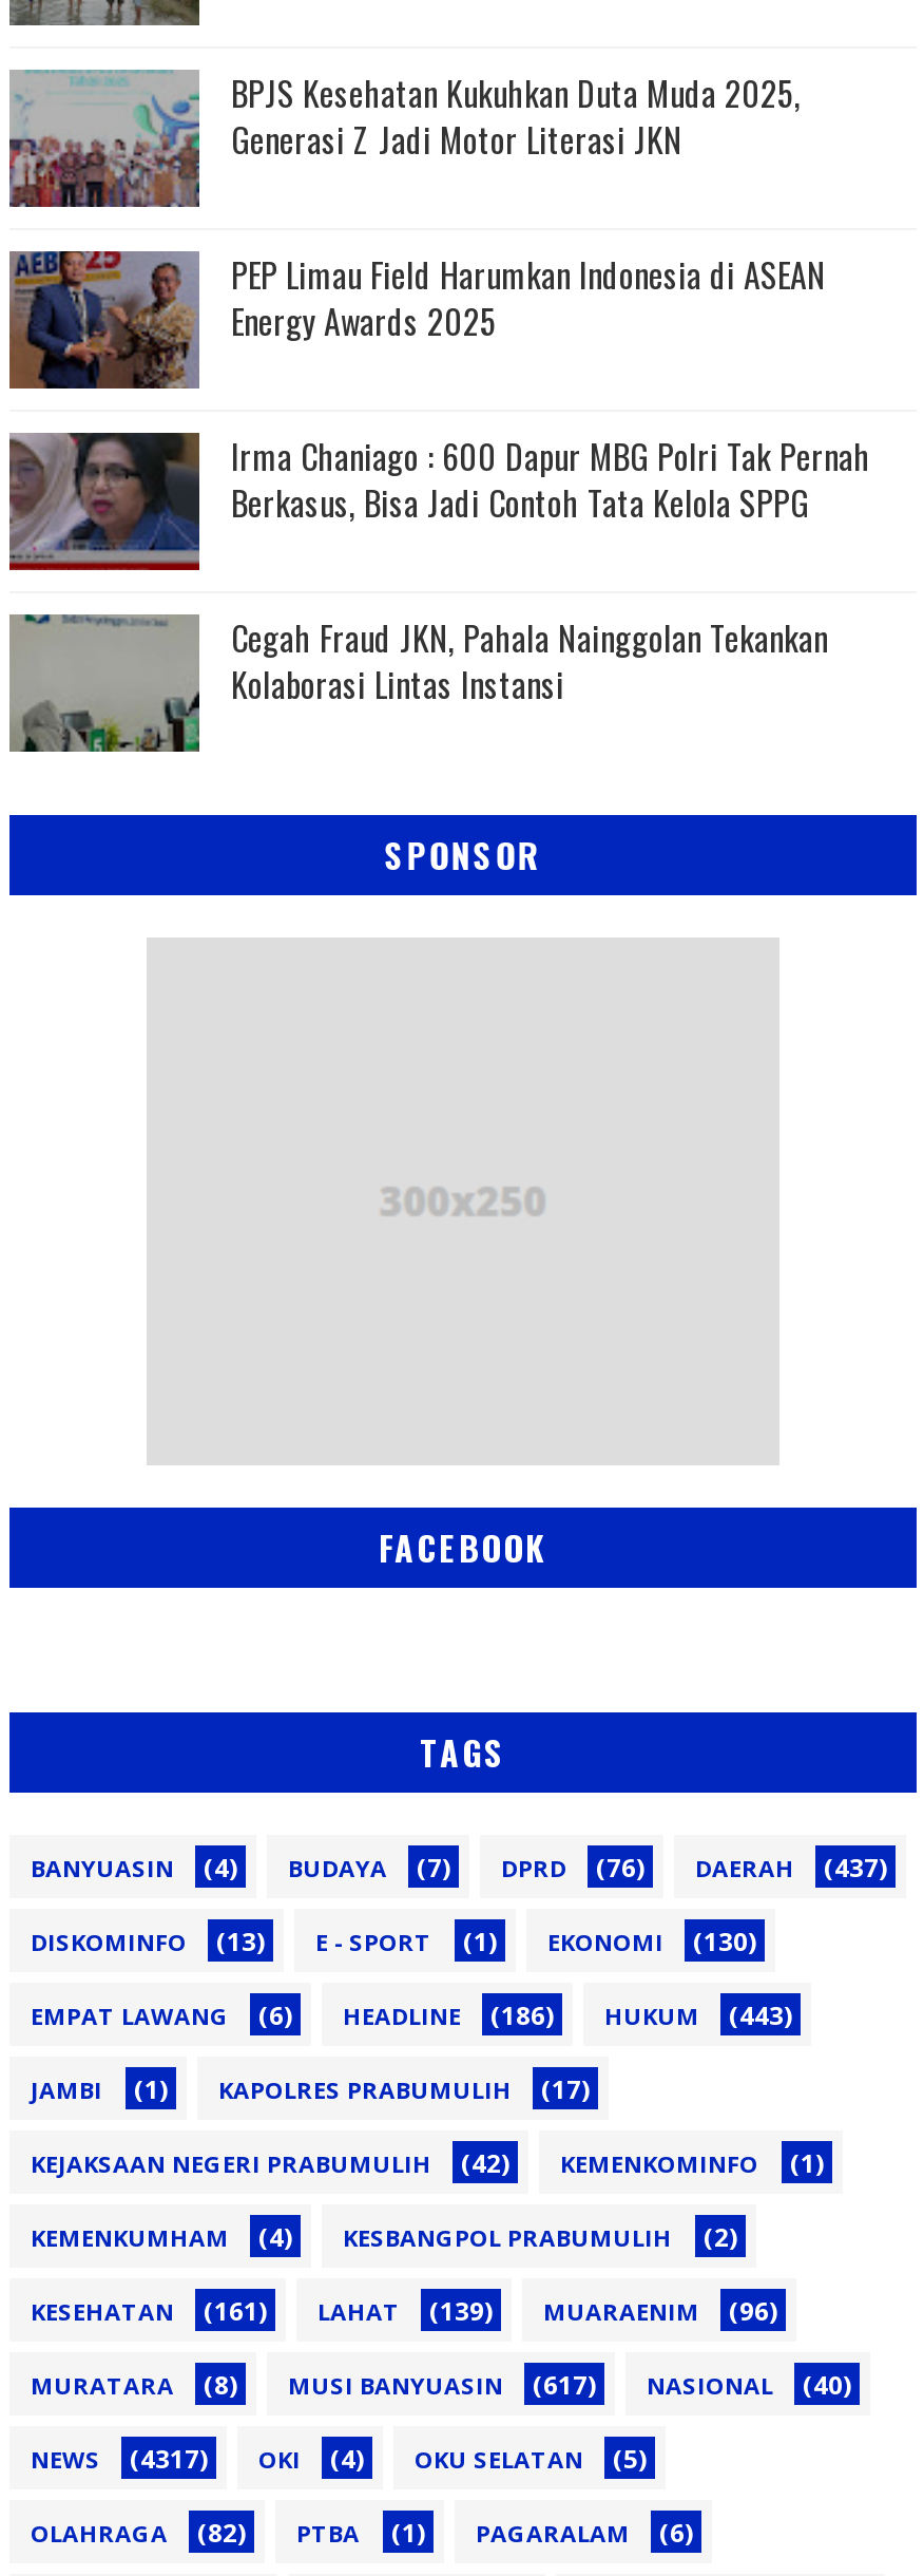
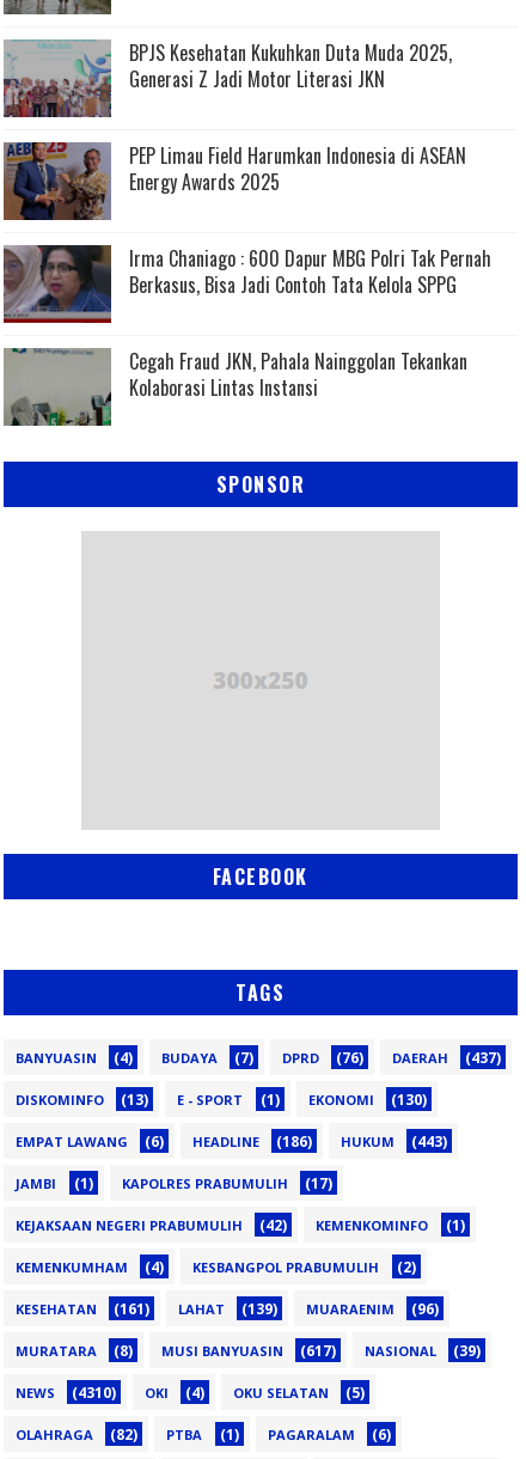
- MURATARA (8) MUSI BANYUASIN (617) NASIONAL (40)
+ MURATARA (8) MUSI BANYUASIN (617) NASIONAL (39)

- (4317)
+ (4310)
